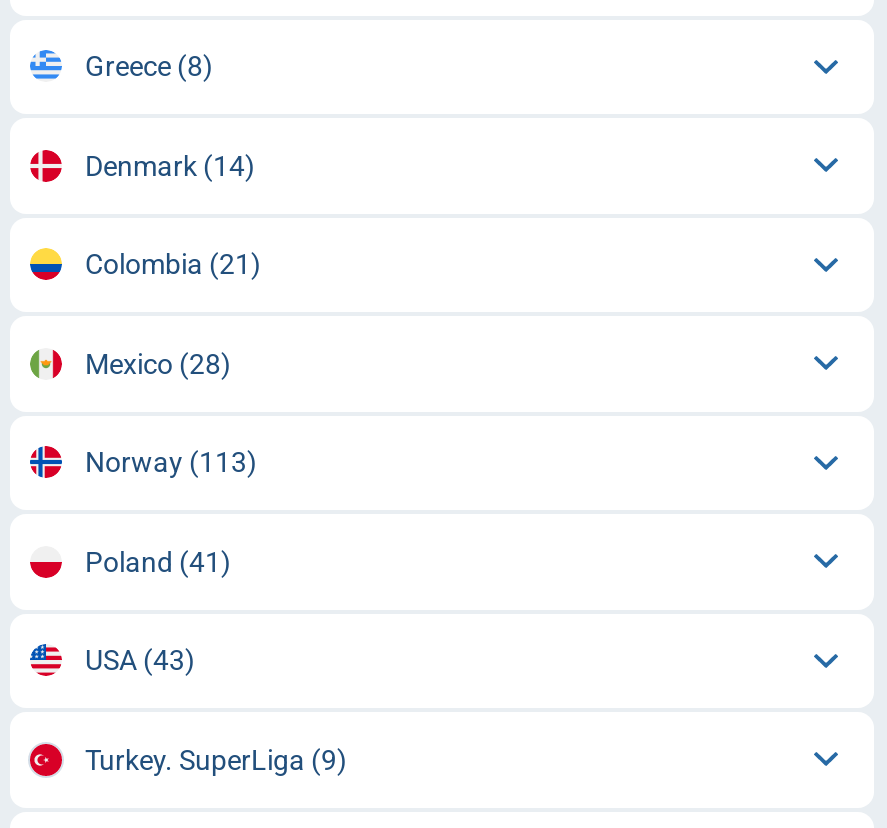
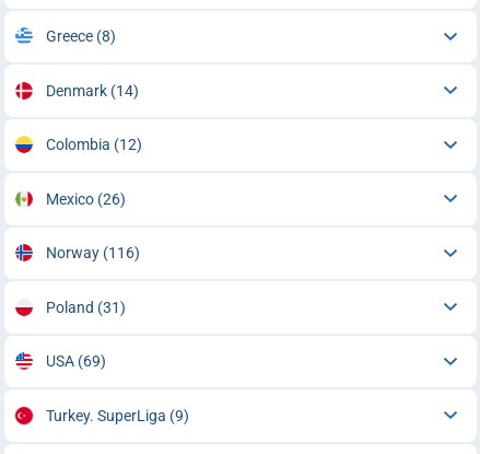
- Colombia (21)
+ Colombia (12)

- Mexico (28)
+ Mexico (26)

- Norway (113)
+ Norway (116)

- Poland (41)
+ Poland (31)

- USA (43)
+ USA (69)
